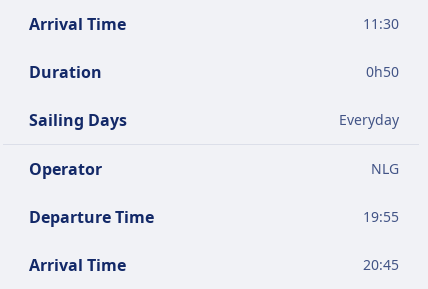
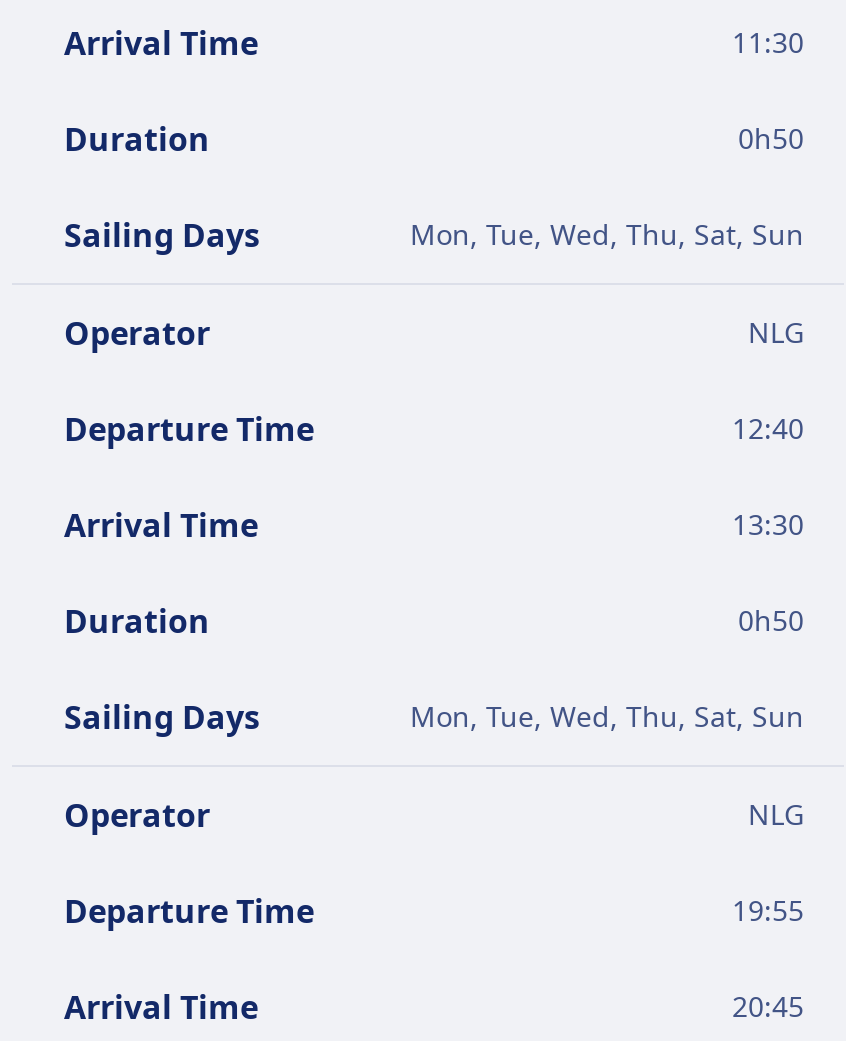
- Everyday
+ Mon, Tue, Wed, Thu, Sat, Sun
+ Operator
+ NLG
+ Departure Time
+ 12:40
+ Arrival Time
+ 13:30
+ Duration
+ 0h50
+ Sailing Days
+ Mon, Tue, Wed, Thu, Sat, Sun
